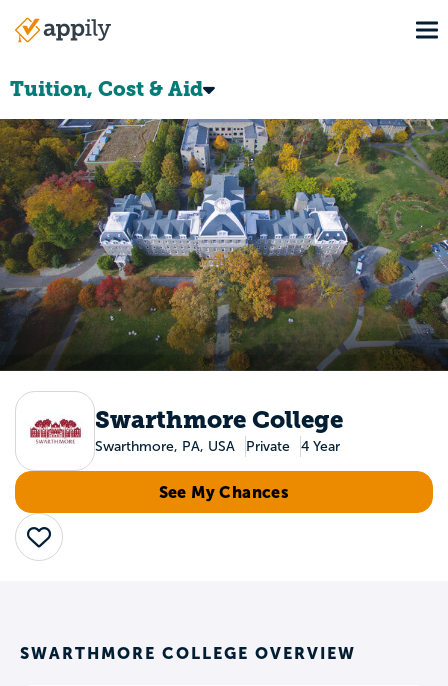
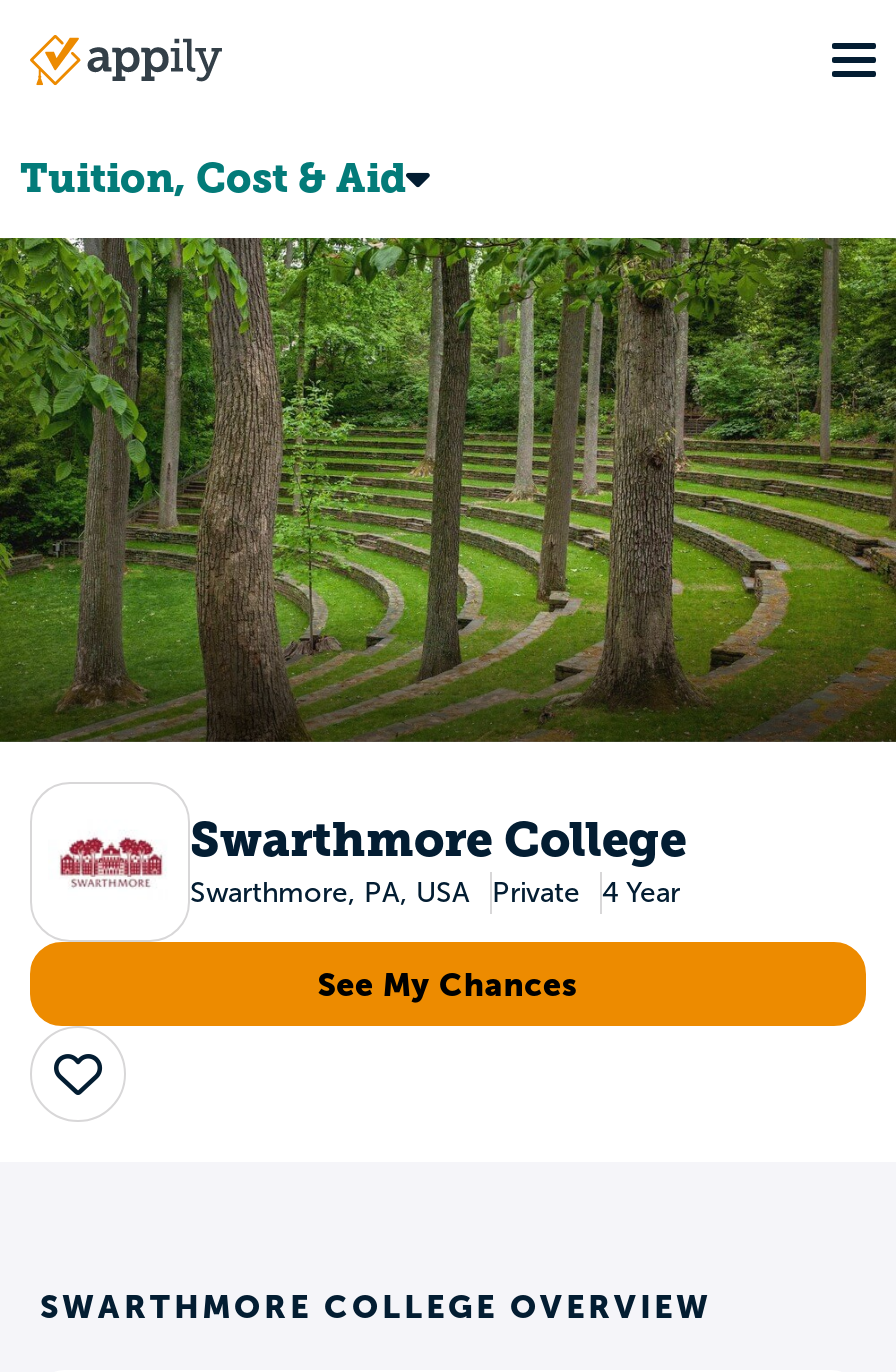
- [image]
+ [image]
